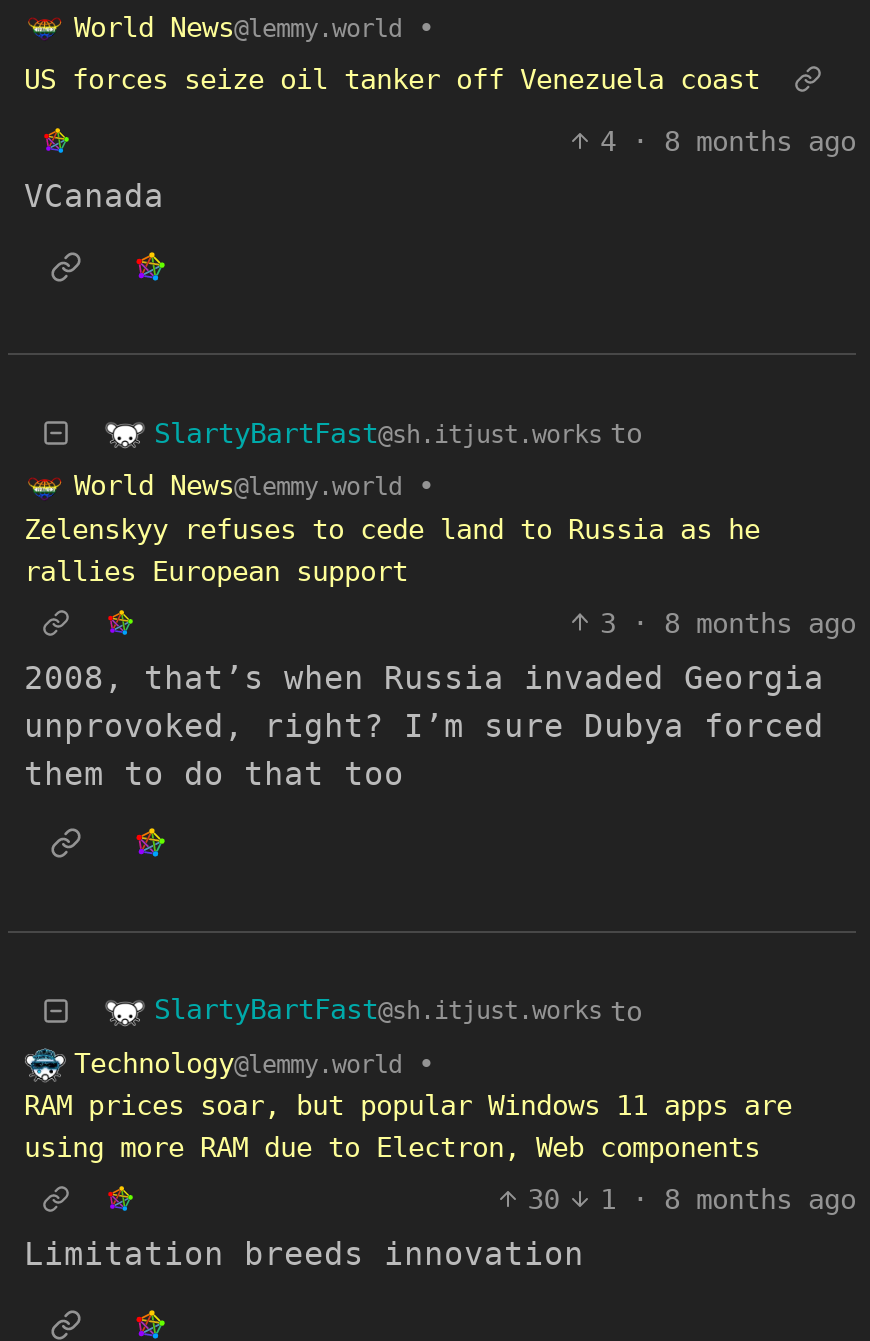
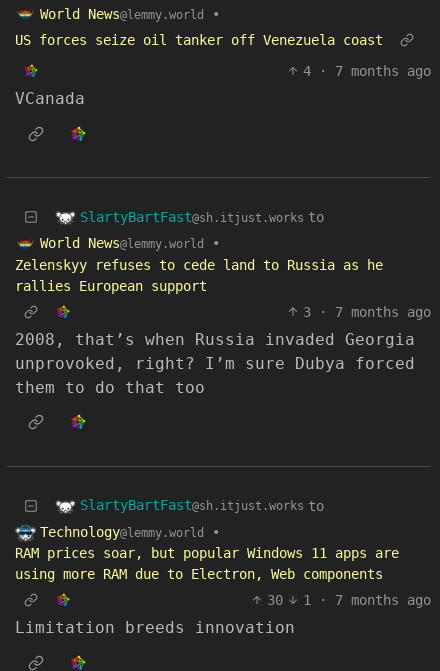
- 4 · 8 months ago
+ 4 · 7 months ago

- 3 · 8 months ago
+ 3 · 7 months ago

- 30 1 · 8 months ago
+ 30 1 · 7 months ago
